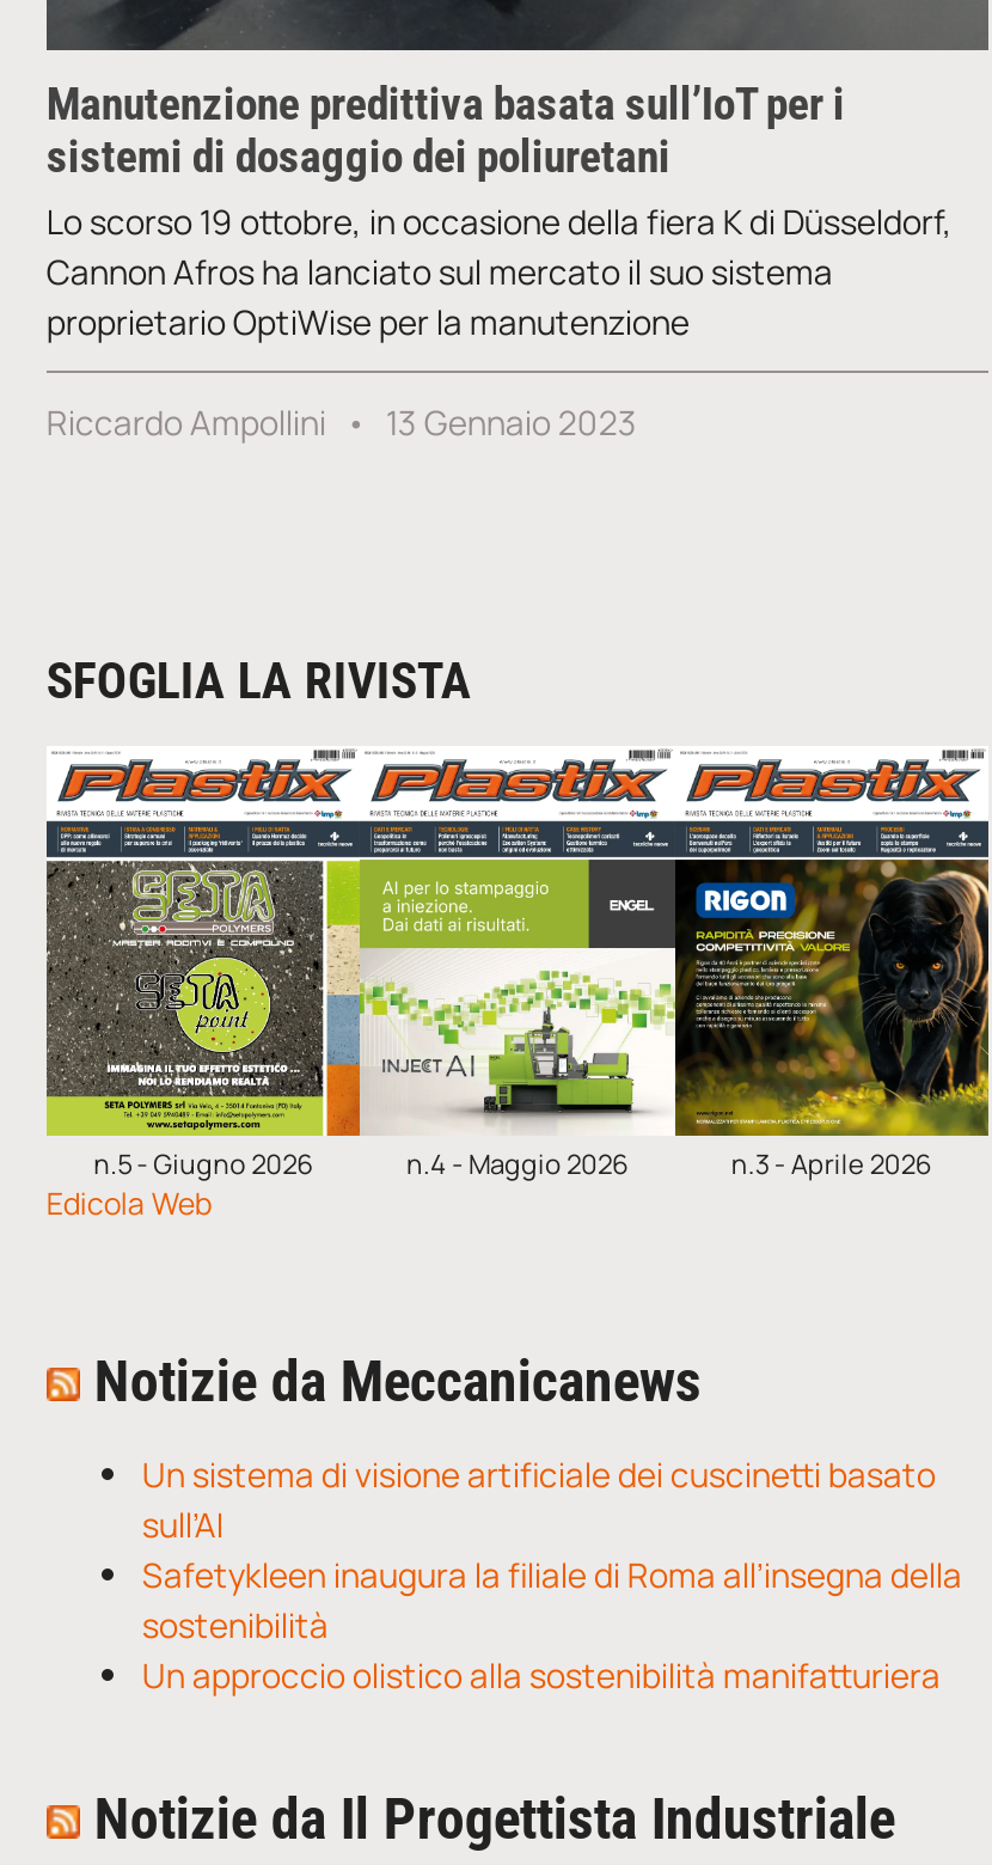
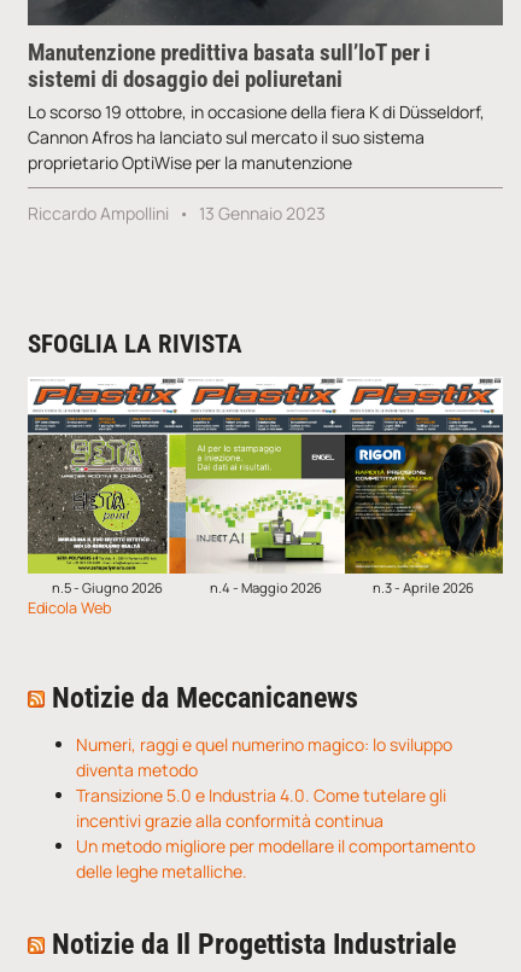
- Un sistema di visione artificiale dei cuscinetti basato
- sull’AI
- Safetykleen inaugura la filiale di Roma all’insegna della
- sostenibilità
- Un approccio olistico alla sostenibilità manifatturiera
+ Numeri, raggi e quel numerino magico: lo sviluppo
+ diventa metodo
+ Transizione 5.0 e Industria 4.0. Come tutelare gli
+ incentivi grazie alla conformità continua
+ Un metodo migliore per modellare il comportamento
+ delle leghe metalliche.
